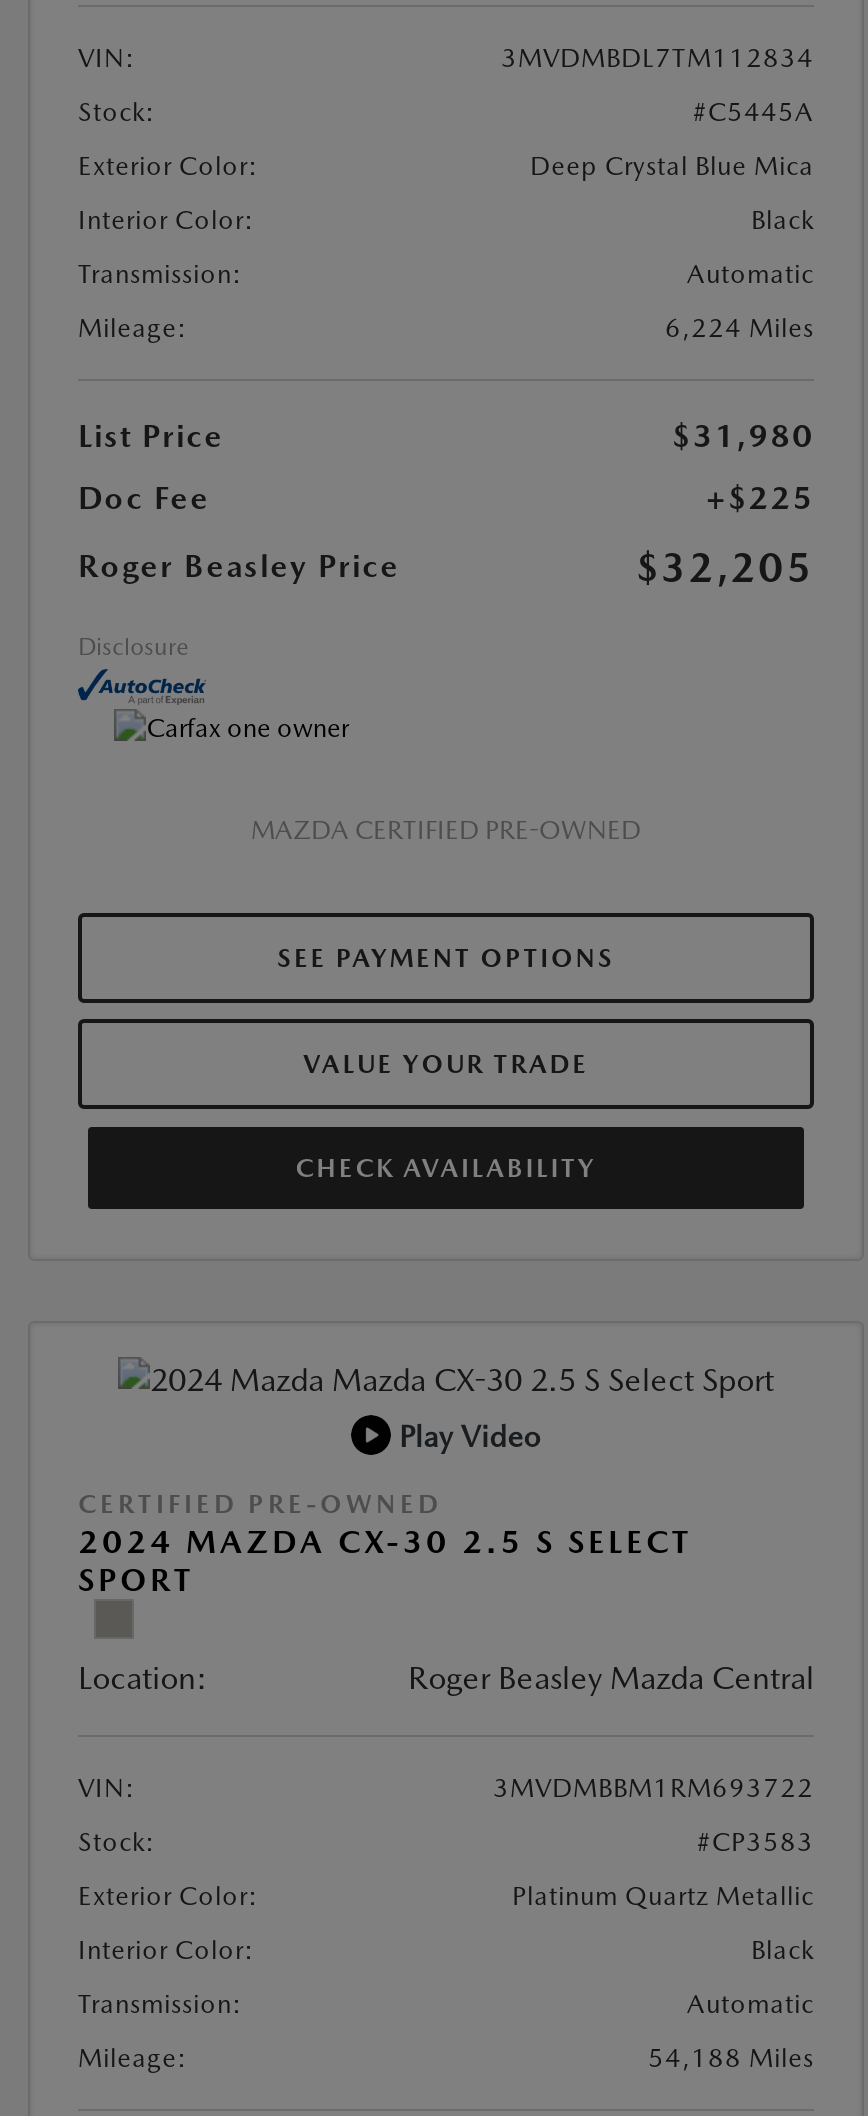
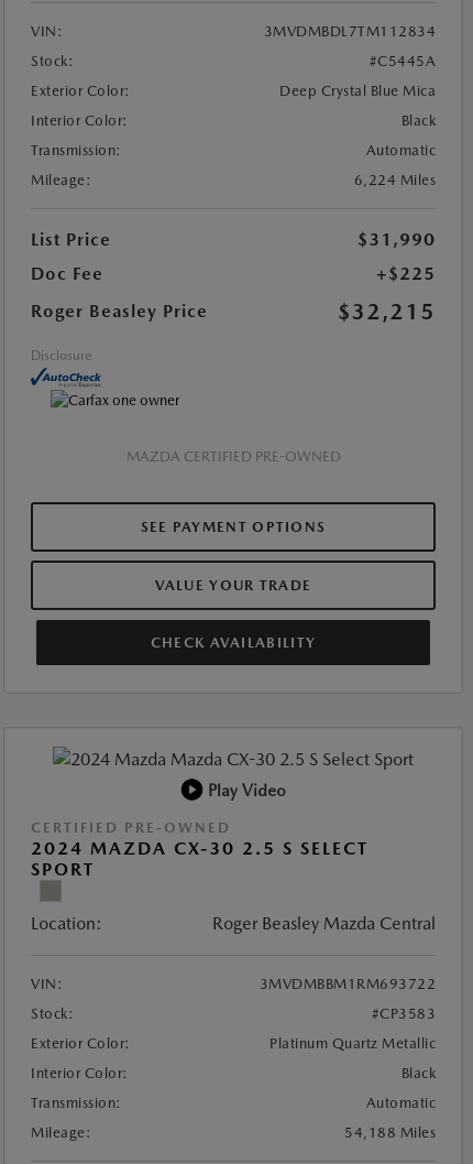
- $31,980
+ $31,990

- $32,205
+ $32,215
